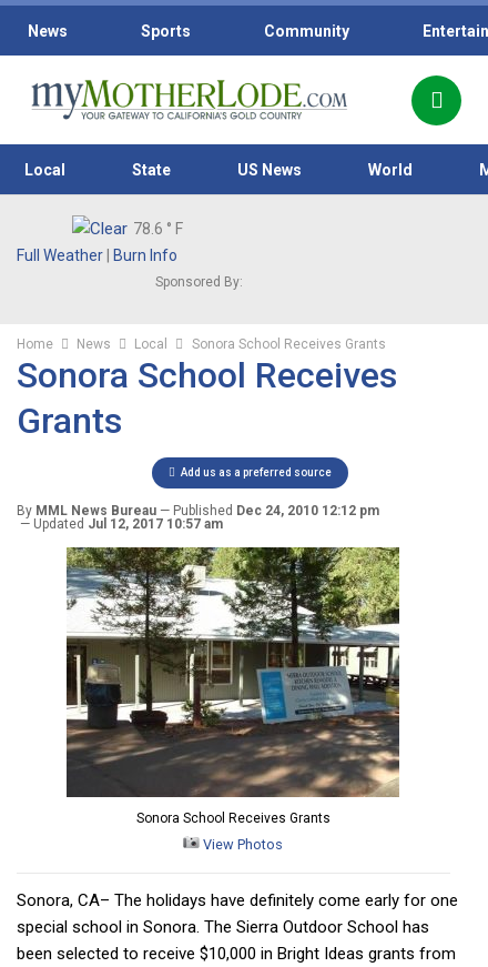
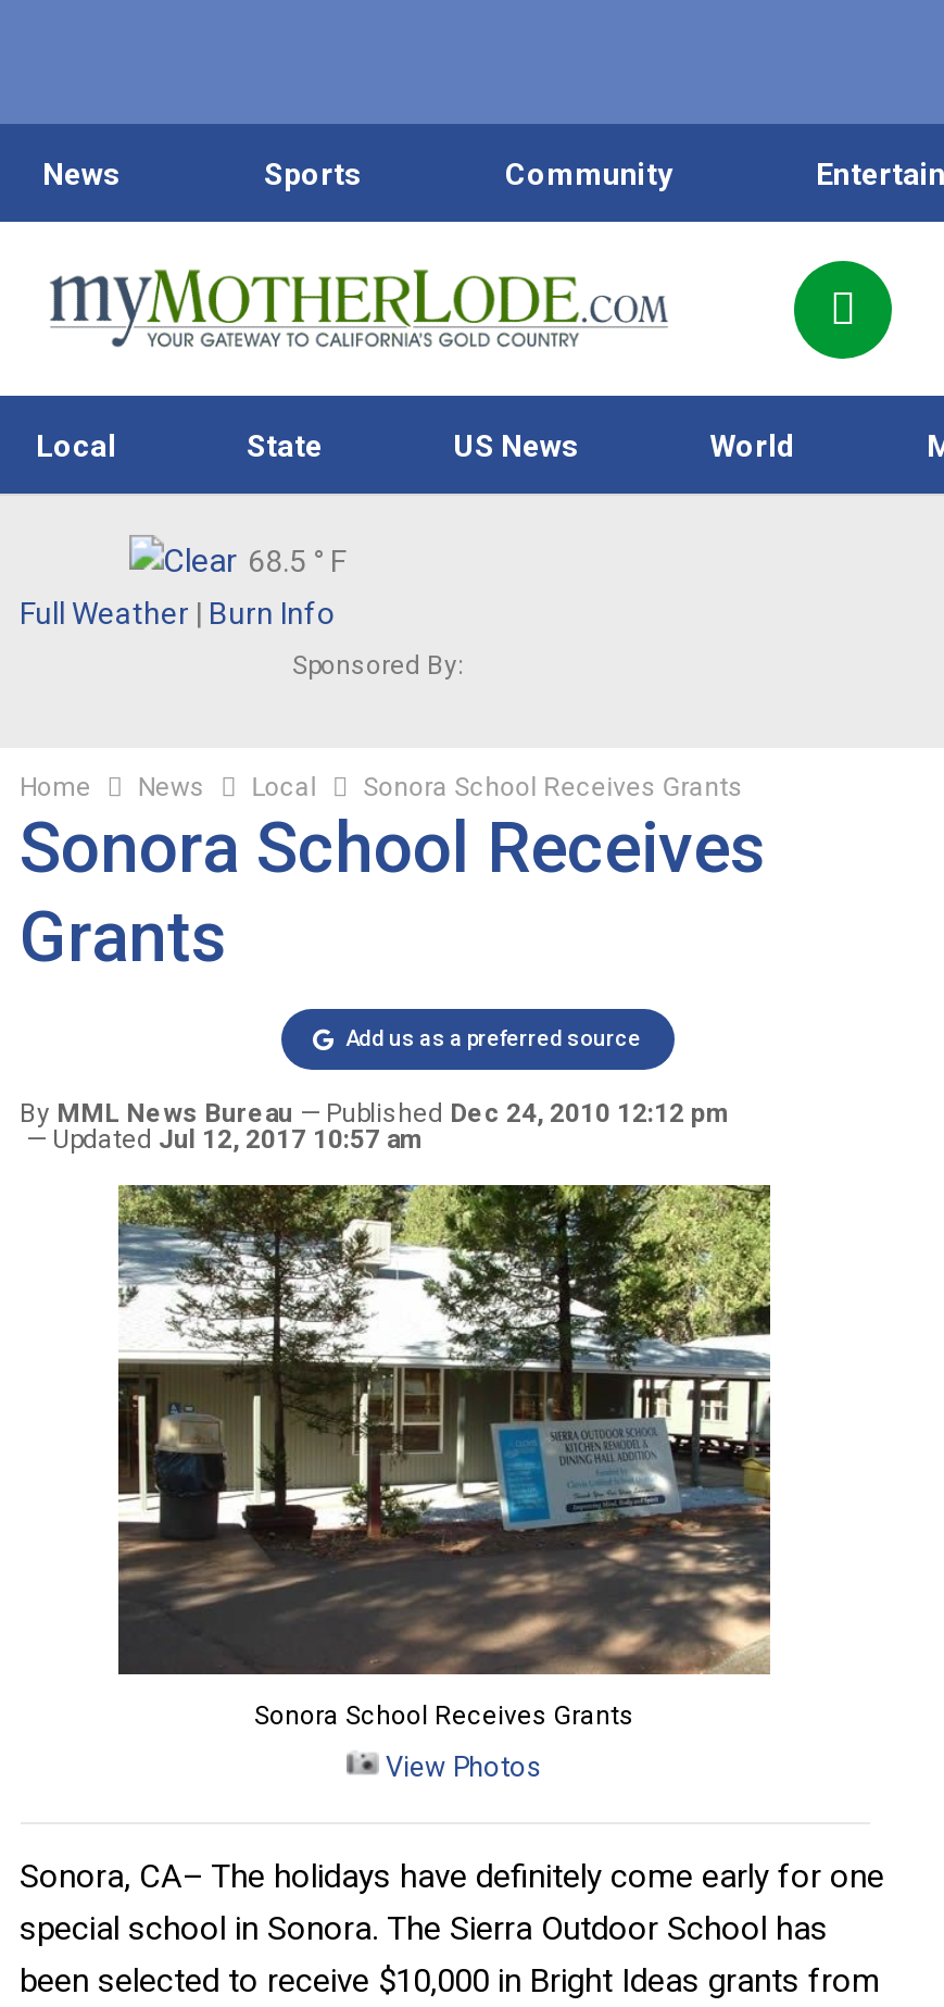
- 78.6 ° F
+ 68.5 ° F
